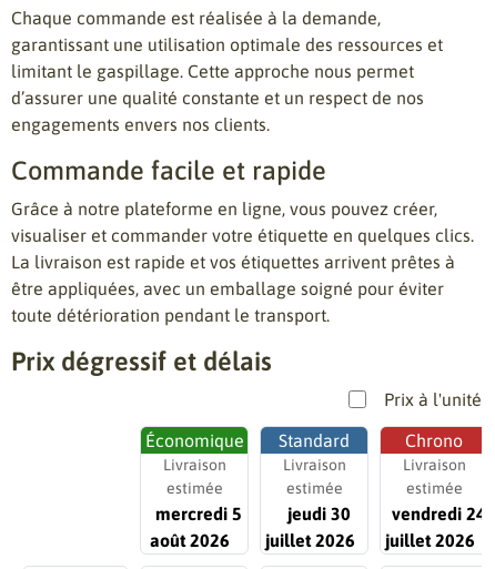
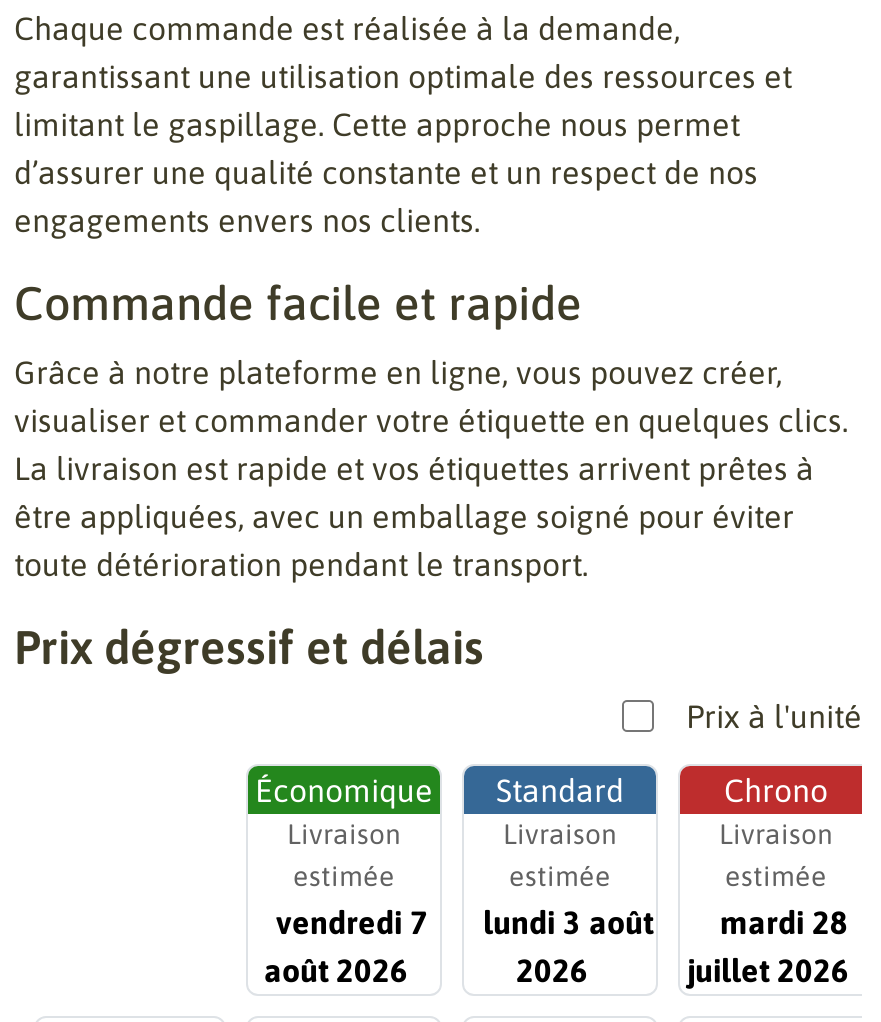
- mercredi 5
+ vendredi 7

- jeudi 30
- juillet 2026
+ lundi 3 août
+ 2026

- vendredi 24
+ mardi 28
